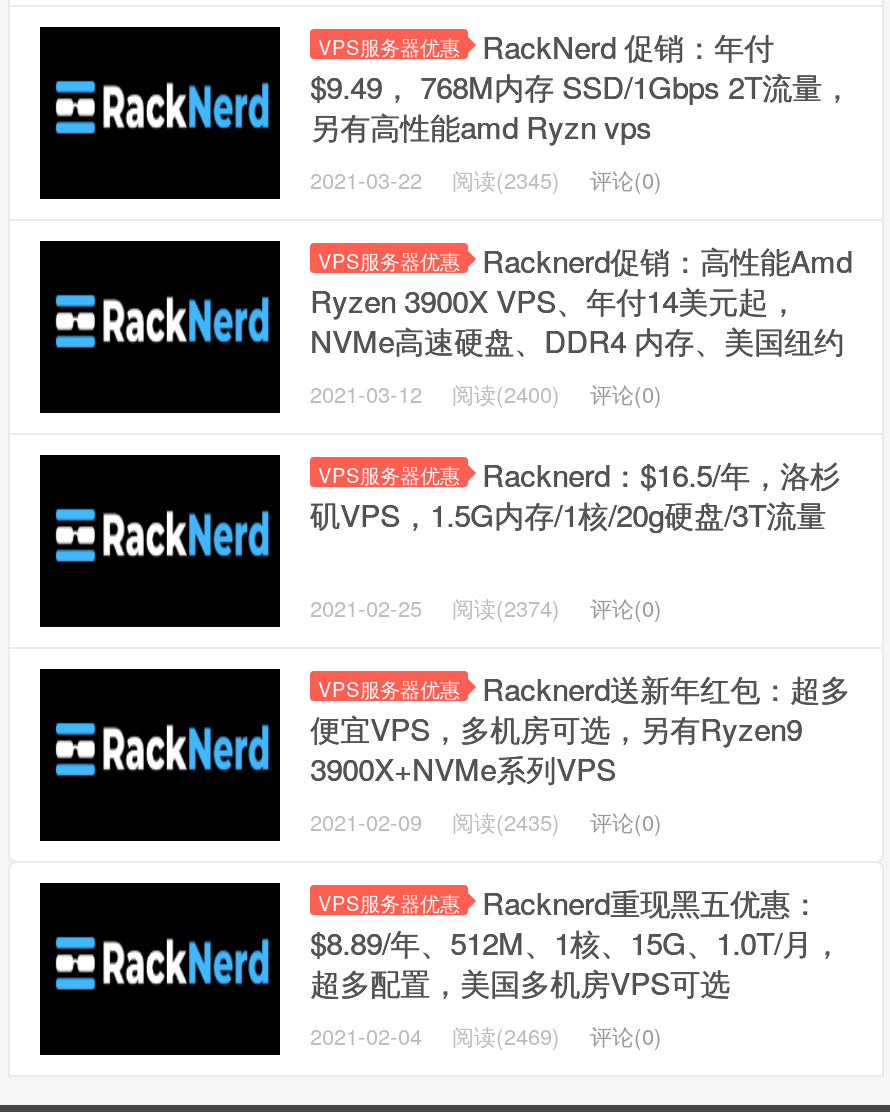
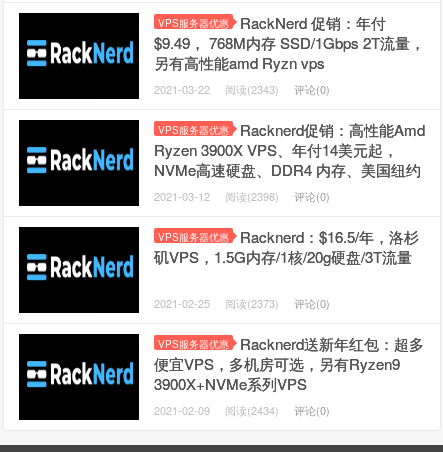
- 2021-03-22 阅读(2345) 评论(0)
+ 2021-03-22 阅读(2343) 评论(0)

- 2021-03-12 阅读(2400) 评论(0)
+ 2021-03-12 阅读(2398) 评论(0)

- 2021-02-25 阅读(2374) 评论(0)
+ 2021-02-25 阅读(2373) 评论(0)

- 阅读(2435)
- 评论(0)
- VPS服务器优惠
- Racknerd重现黑五优惠：
- $8.89/年、512M、1核、15G、1.0T/月，
- 超多配置，美国多机房VPS可选
- 2021-02-04
- 阅读(2469)
+ 阅读(2434)
